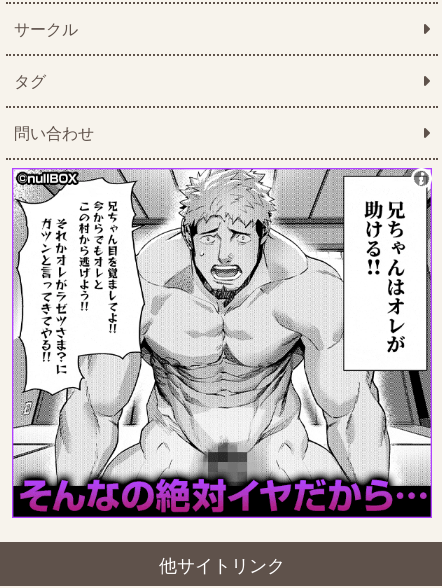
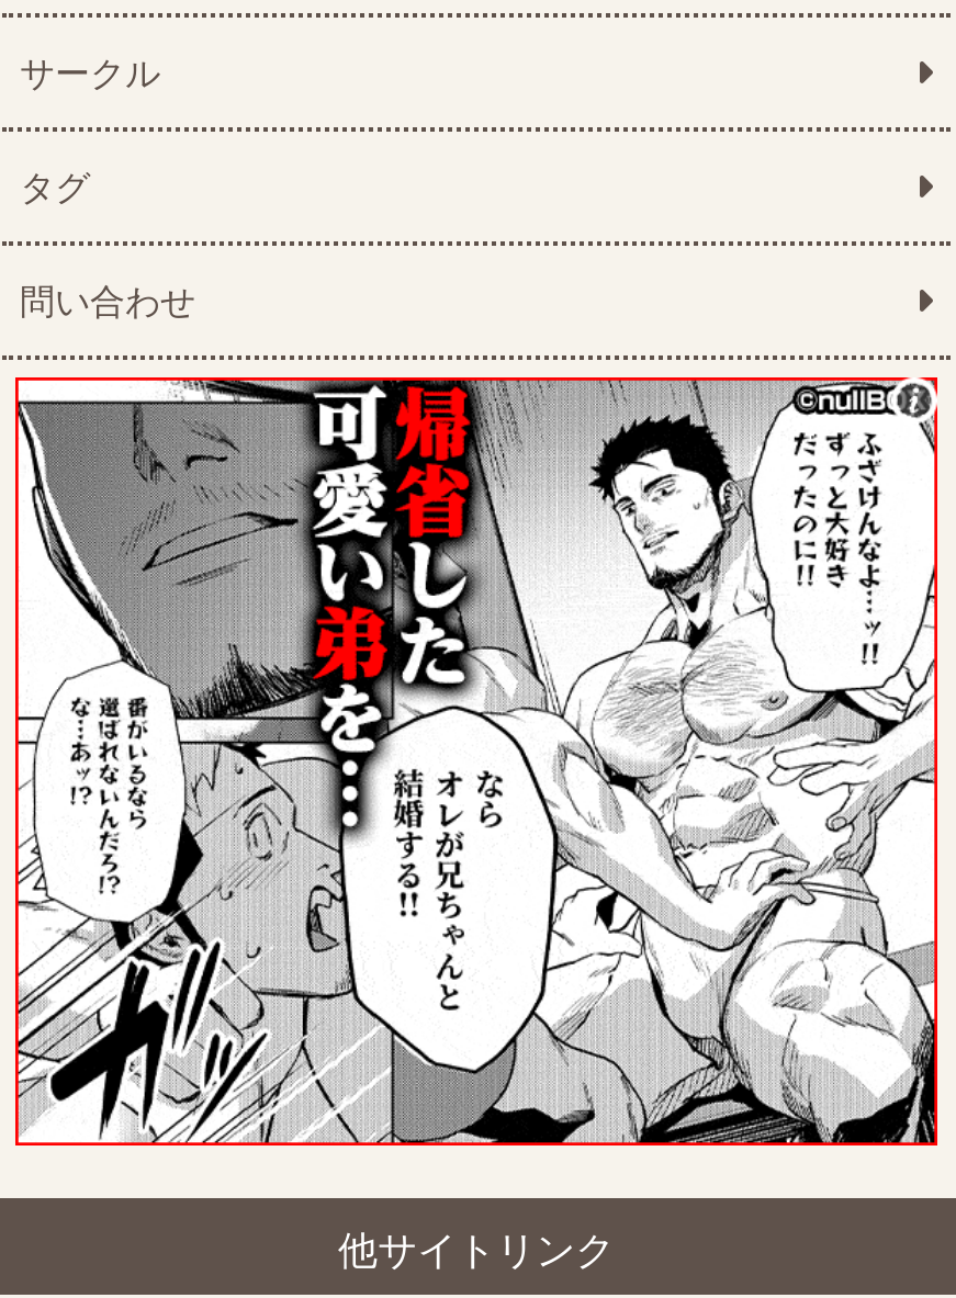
- [image]
+ [image]
